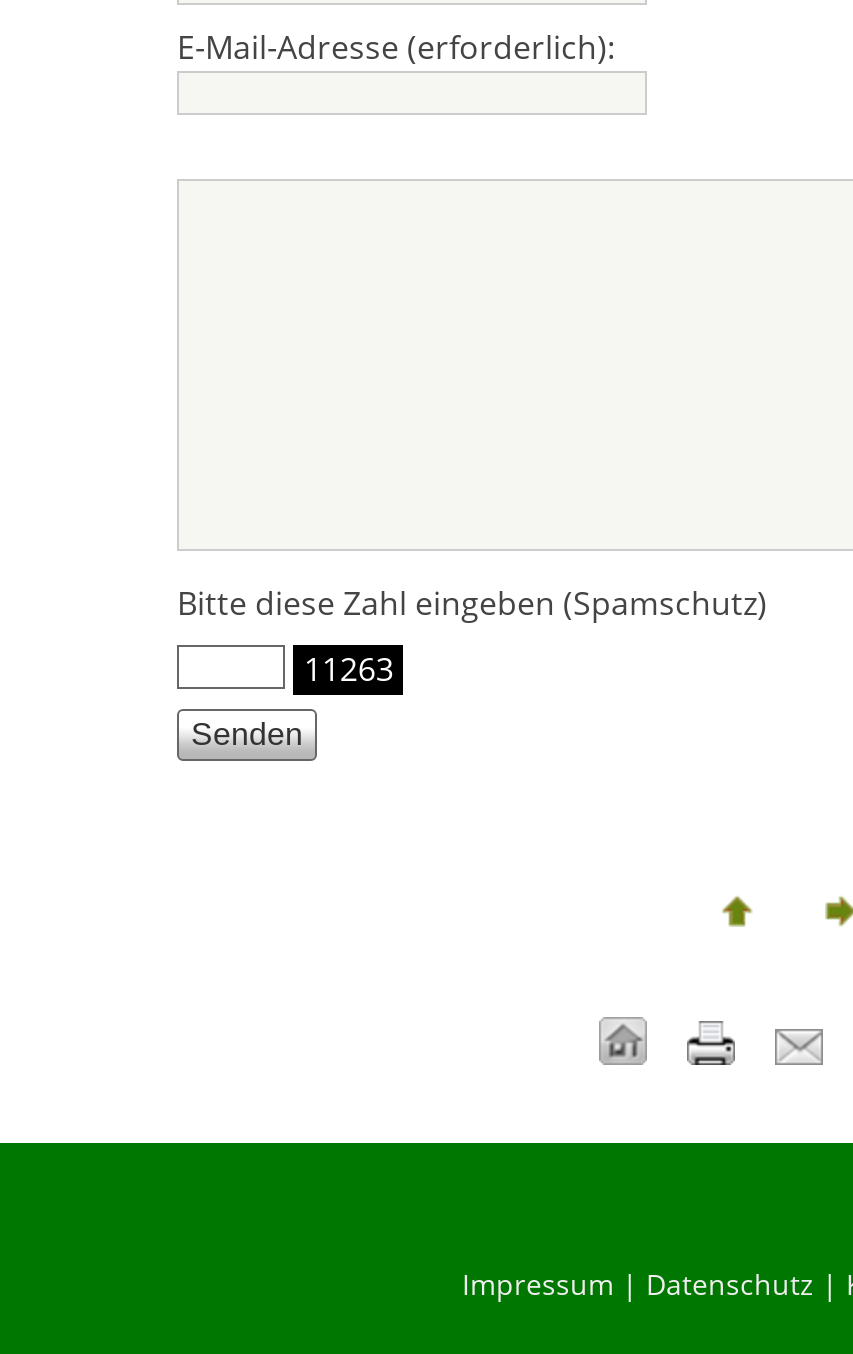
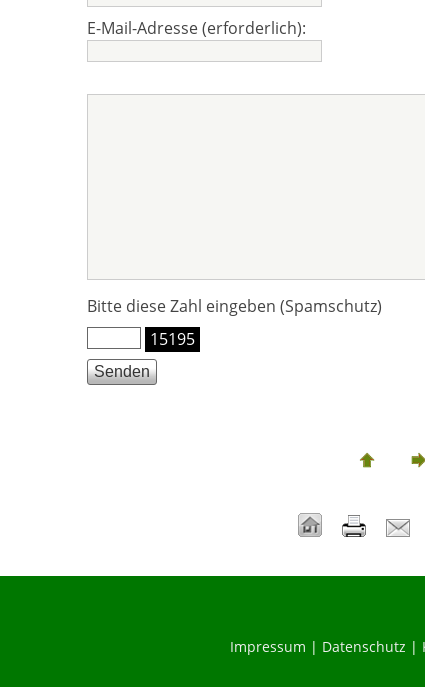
- 11263
+ 15195
